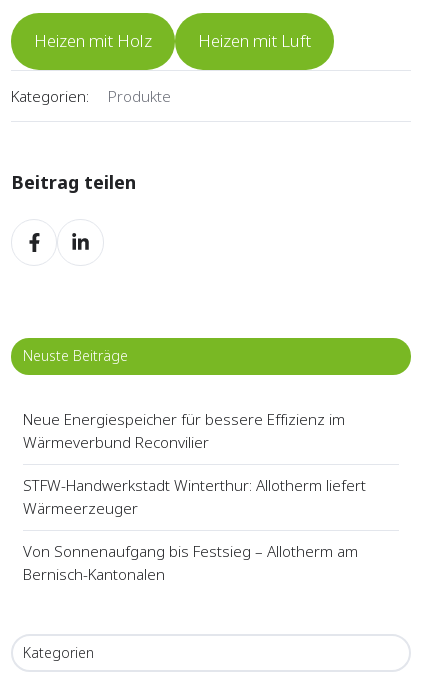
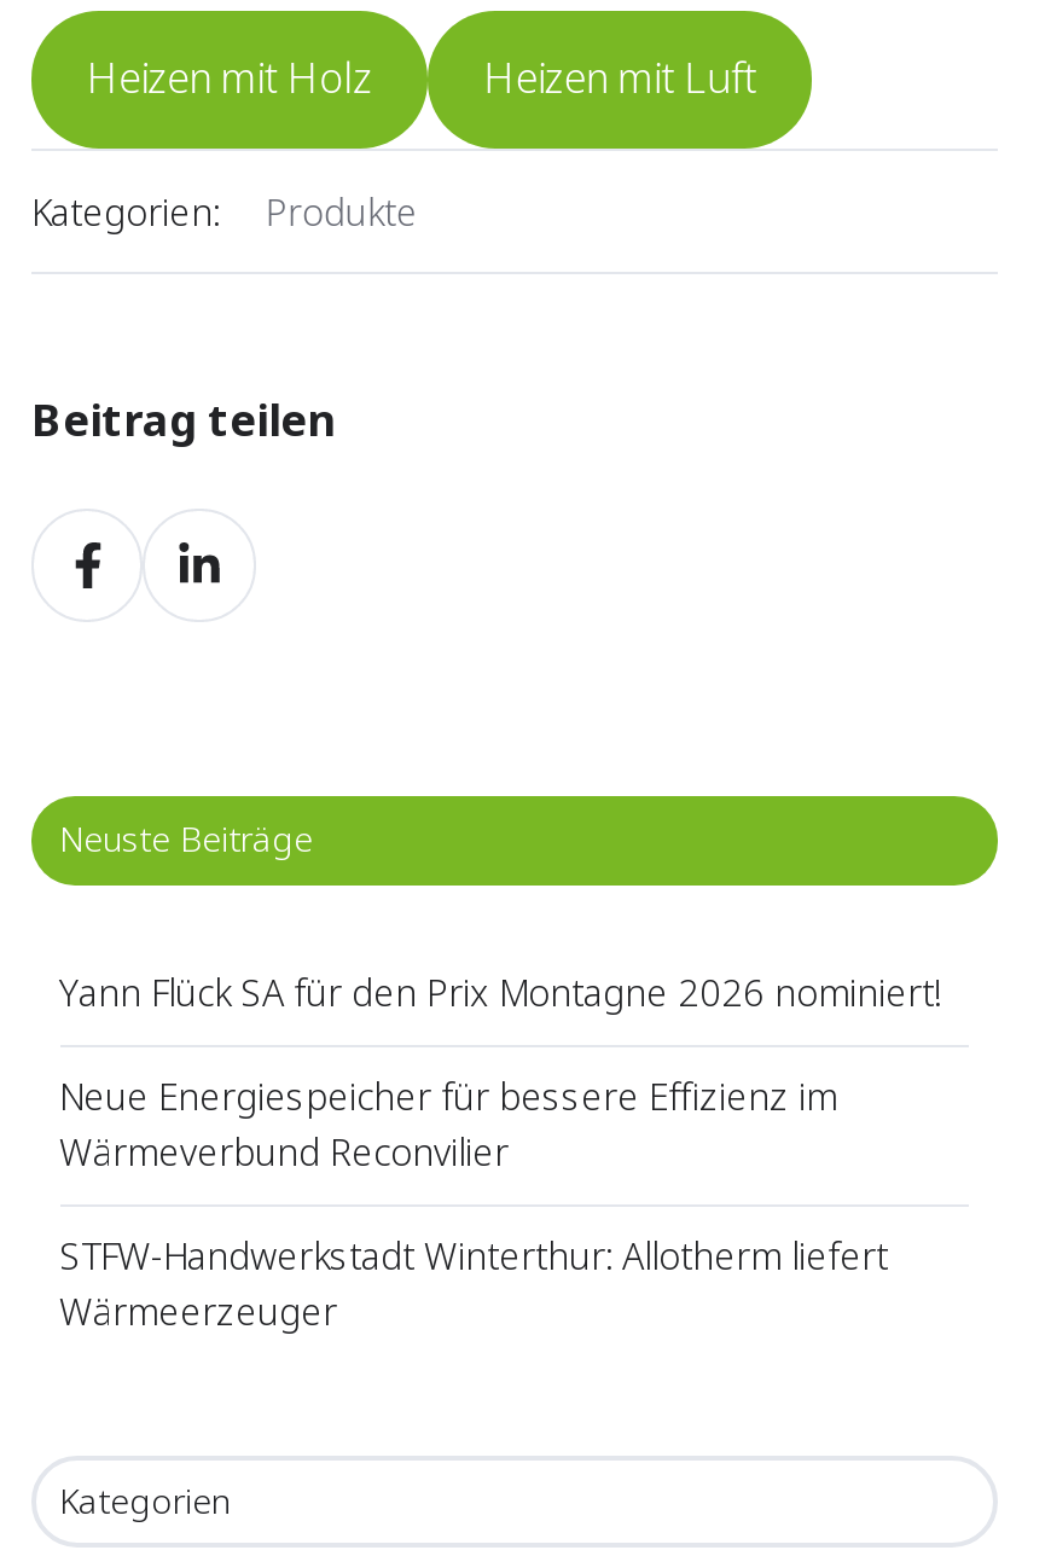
+ Yann Flück SA für den Prix Montagne 2026 nominiert!

moved down: Neue Energiespeicher für bessere Effizienz im | Wärmeverbund Reconvilier | STFW-Handwerkstadt Winterthur: Allotherm liefert | Wärmeerzeuger

- Von Sonnenaufgang bis Festsieg – Allotherm am
- Bernisch-Kantonalen
